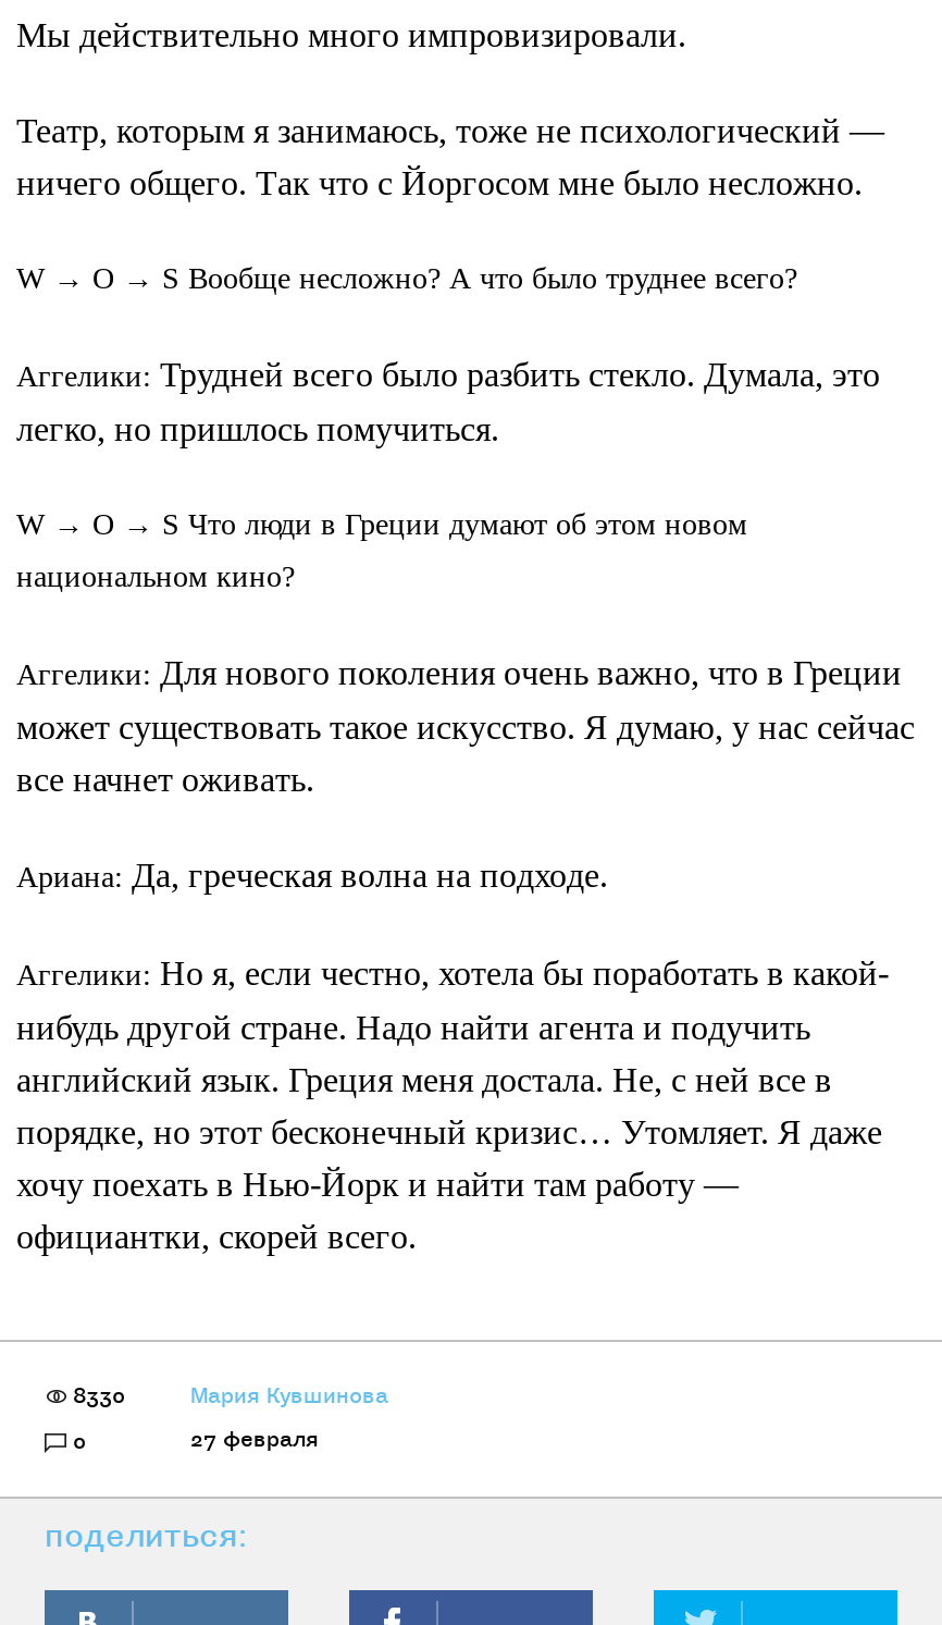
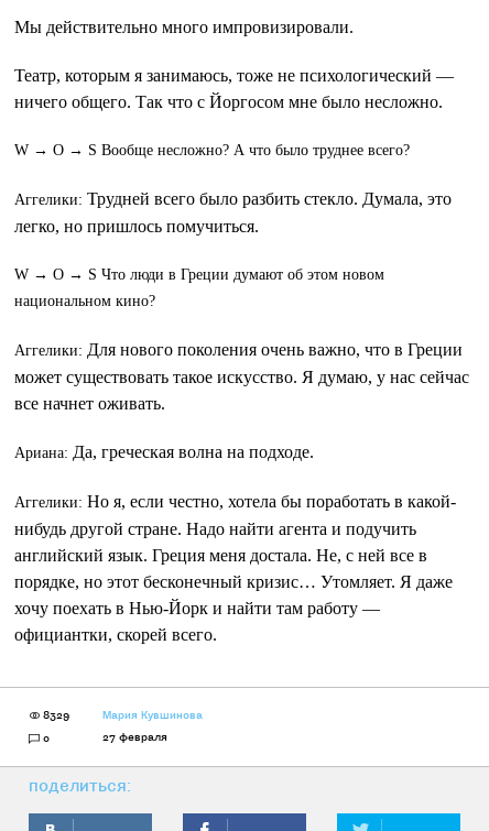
- 8330
+ 8329
